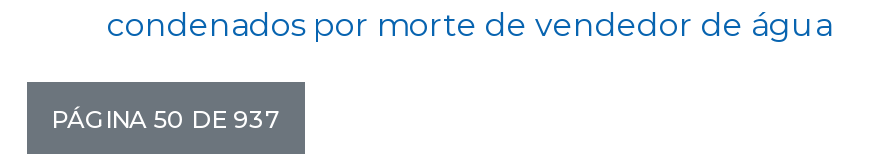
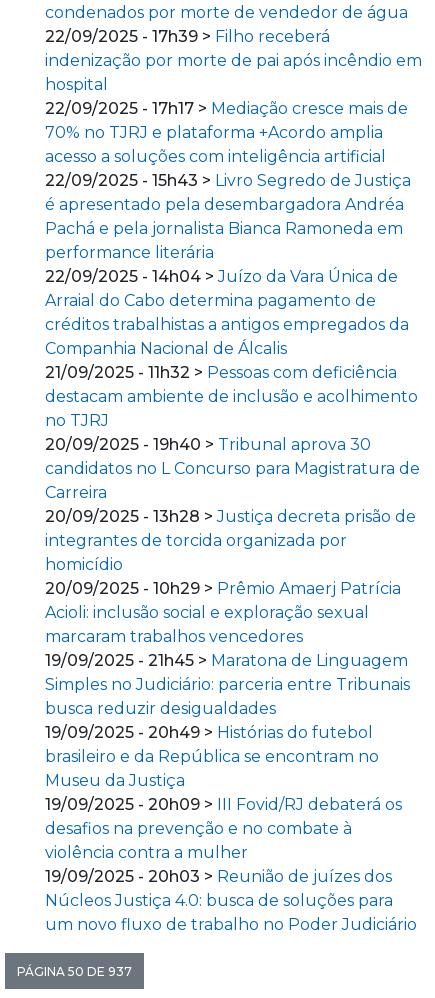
+ 22/09/2025 - 17h39 > Filho receberá
+ indenização por morte de pai após incêndio em
+ hospital
+ 22/09/2025 - 17h17 > Mediação cresce mais de
+ 70% no TJRJ e plataforma +Acordo amplia
+ acesso a soluções com inteligência artificial
+ 22/09/2025 - 15h43 > Livro Segredo de Justiça
+ é apresentado pela desembargadora Andréa
+ Pachá e pela jornalista Bianca Ramoneda em
+ performance literária
+ 22/09/2025 - 14h04 > Juízo da Vara Única de
+ Arraial do Cabo determina pagamento de
+ créditos trabalhistas a antigos empregados da
+ Companhia Nacional de Álcalis
+ 21/09/2025 - 11h32 > Pessoas com deficiência
+ destacam ambiente de inclusão e acolhimento
+ no TJRJ
+ 20/09/2025 - 19h40 > Tribunal aprova 30
+ candidatos no L Concurso para Magistratura de
+ Carreira
+ 20/09/2025 - 13h28 > Justiça decreta prisão de
+ integrantes de torcida organizada por
+ homicídio
+ 20/09/2025 - 10h29 > Prêmio Amaerj Patrícia
+ Acioli: inclusão social e exploração sexual
+ marcaram trabalhos vencedores
+ 19/09/2025 - 21h45 > Maratona de Linguagem
+ Simples no Judiciário: parceria entre Tribunais
+ busca reduzir desigualdades
+ 19/09/2025 - 20h49 > Histórias do futebol
+ brasileiro e da República se encontram no
+ Museu da Justiça
+ 19/09/2025 - 20h09 > III Fovid/RJ debaterá os
+ desafios na prevenção e no combate à
+ violência contra a mulher
+ 19/09/2025 - 20h03 > Reunião de juízes dos
+ Núcleos Justiça 4.0: busca de soluções para
+ um novo fluxo de trabalho no Poder Judiciário
